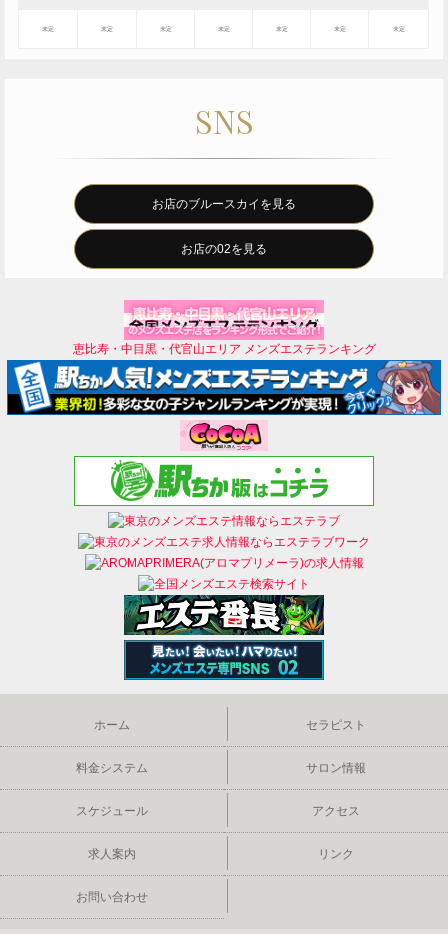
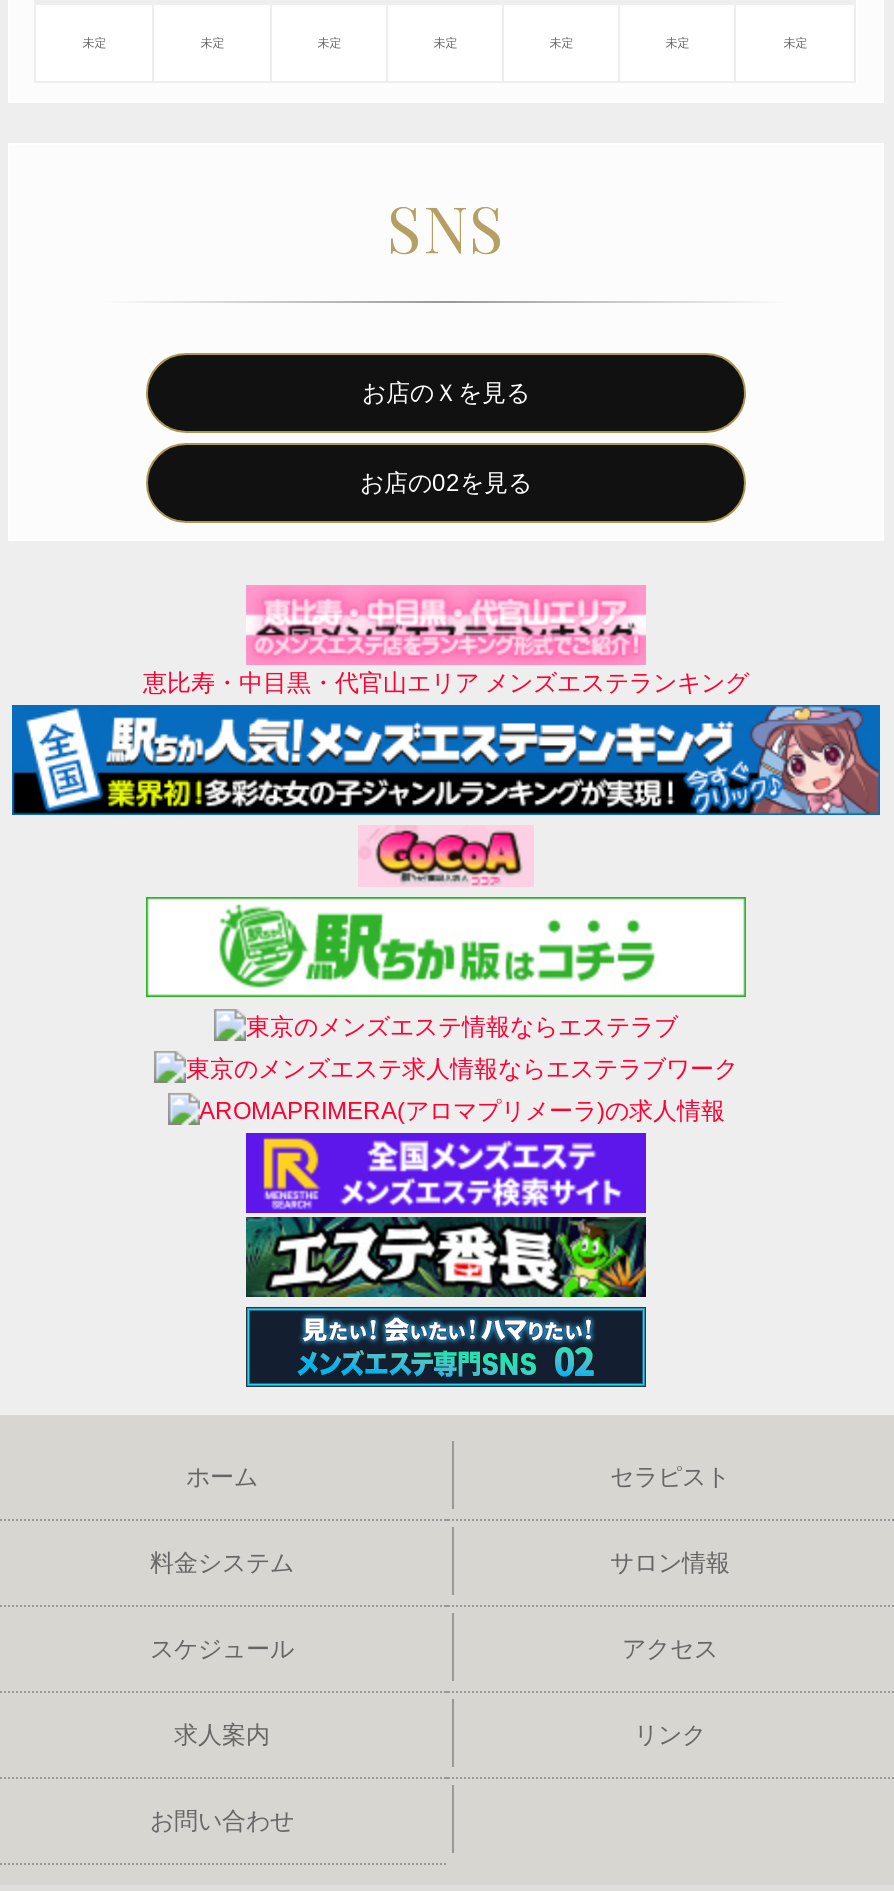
- お店のブルースカイを見る
+ お店のＸを見る

- [image]
+ [image]
